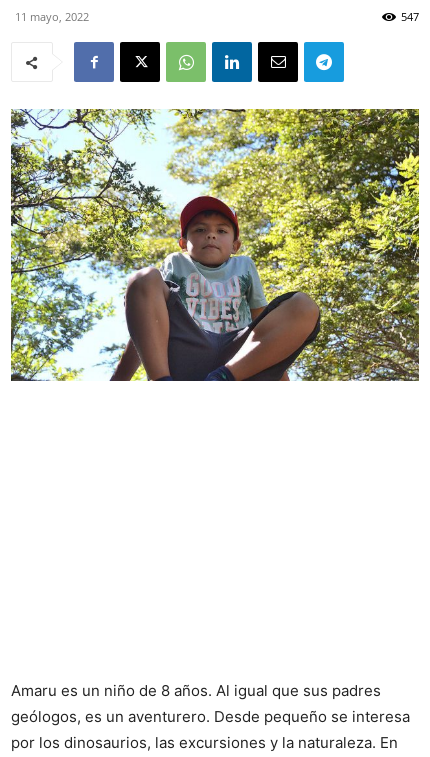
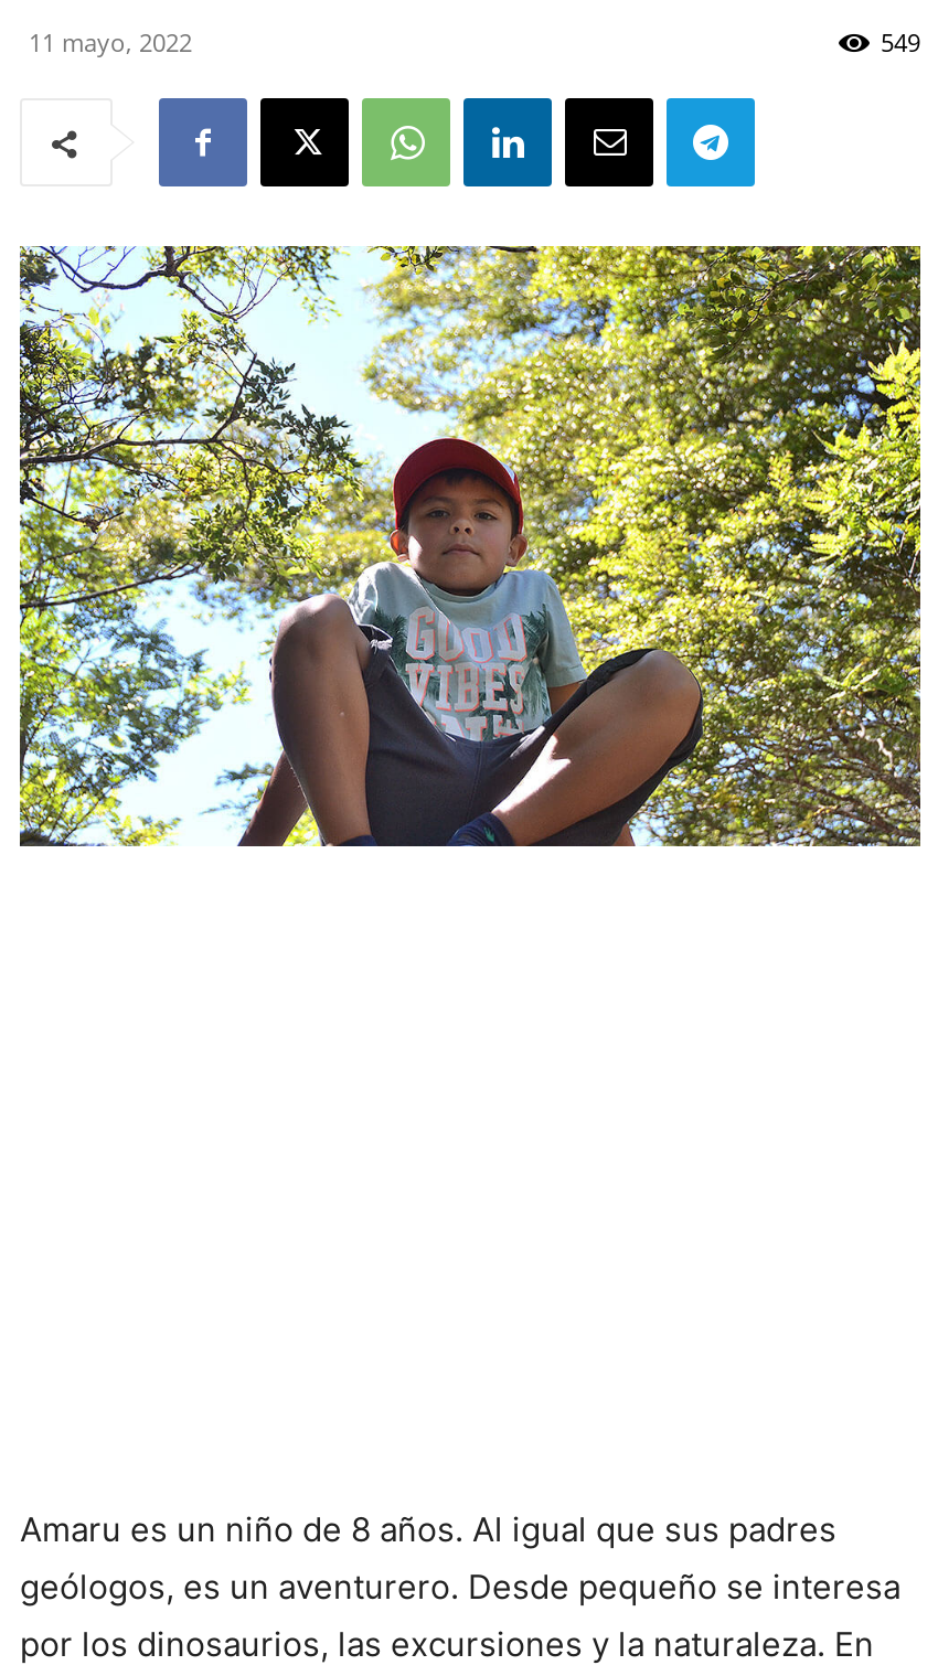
- 547
+ 549
